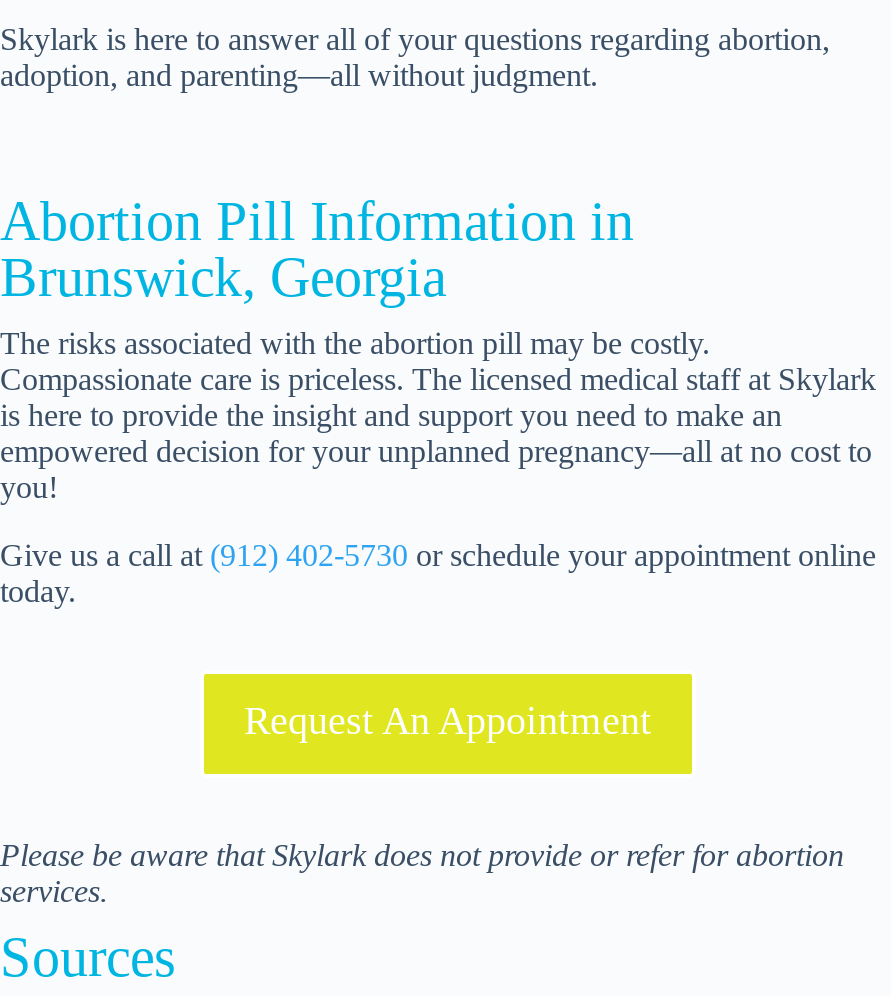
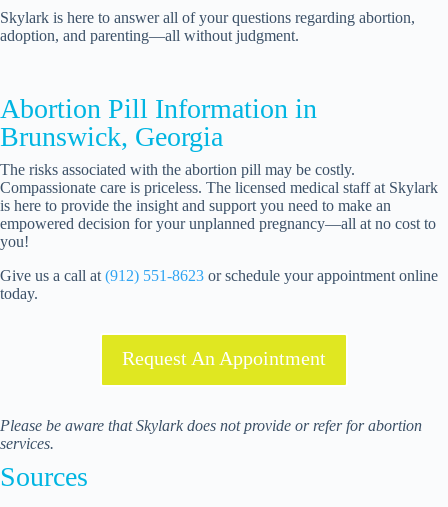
- Give us a call at (912) 402-5730 or schedule your appointment online
+ Give us a call at (912) 551-8623 or schedule your appointment online
